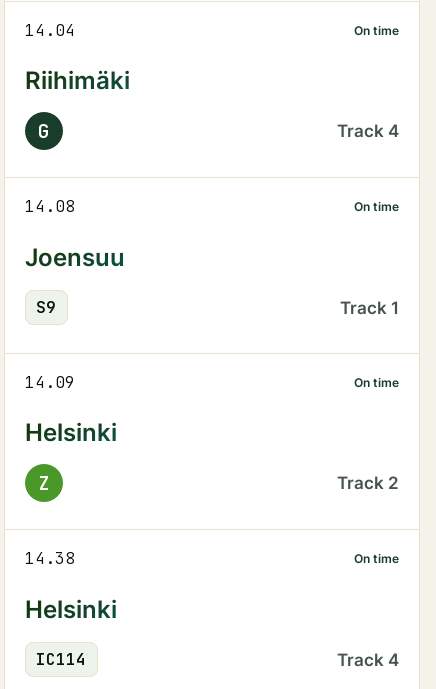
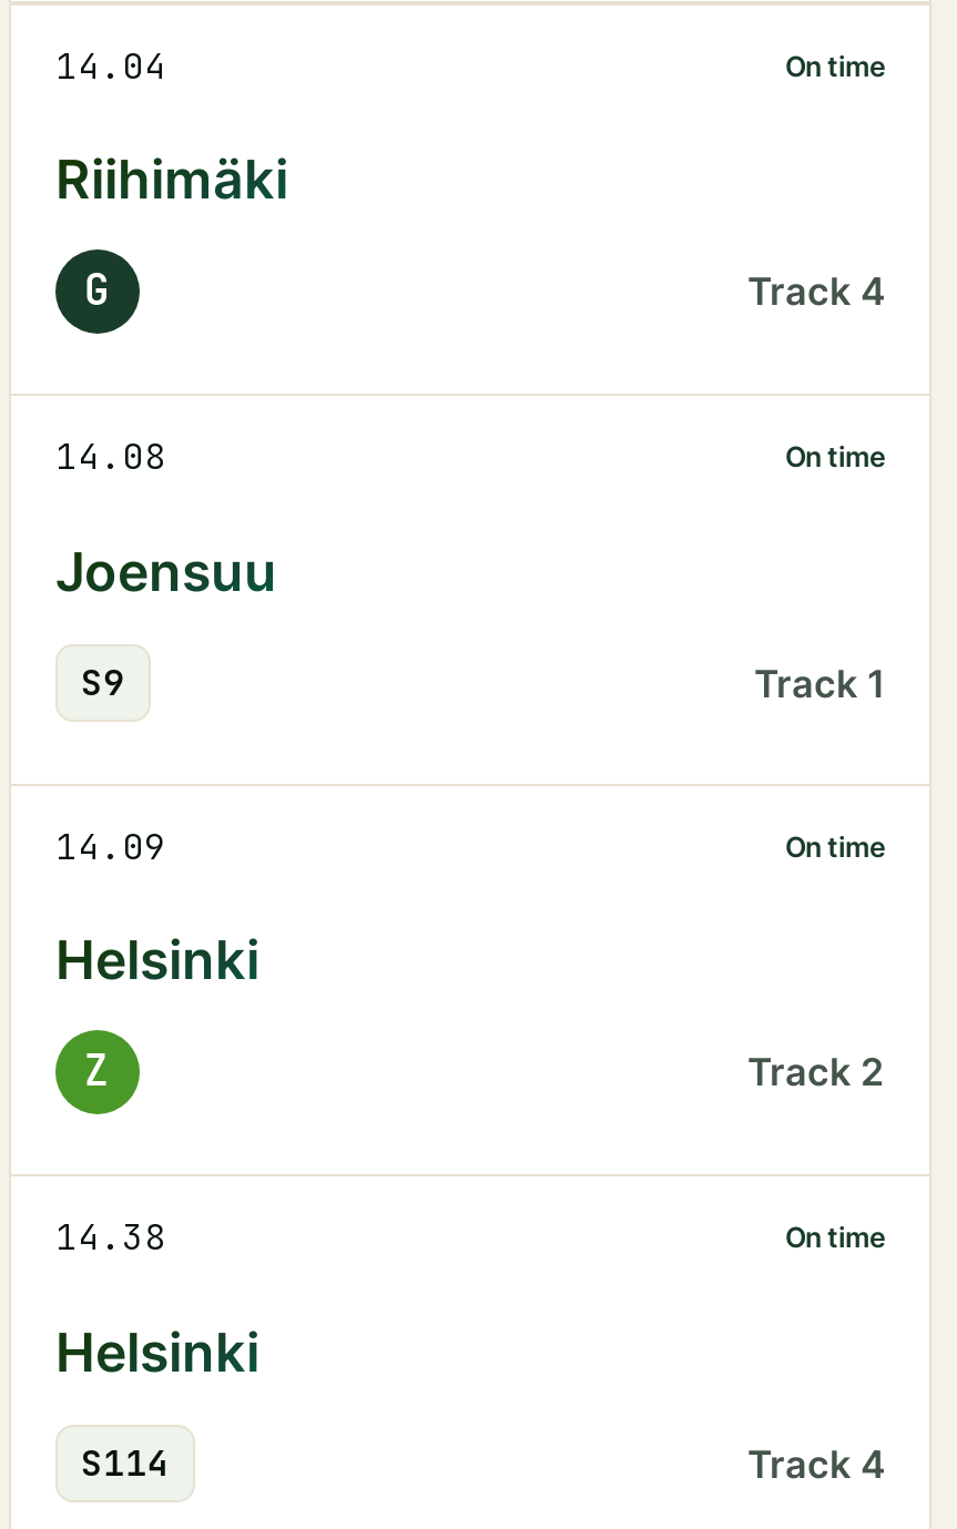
- IC114
+ S114
